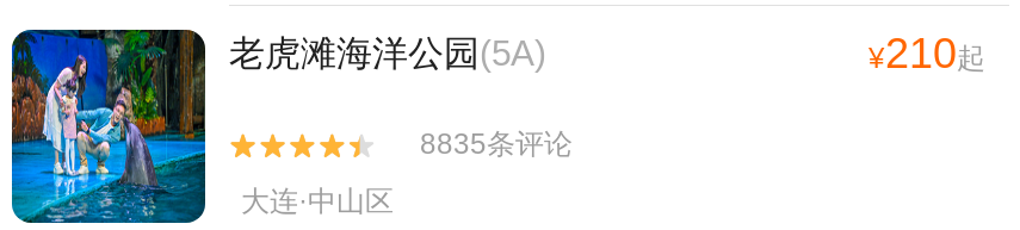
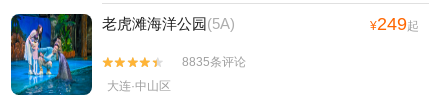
- ¥210起
+ ¥249起
